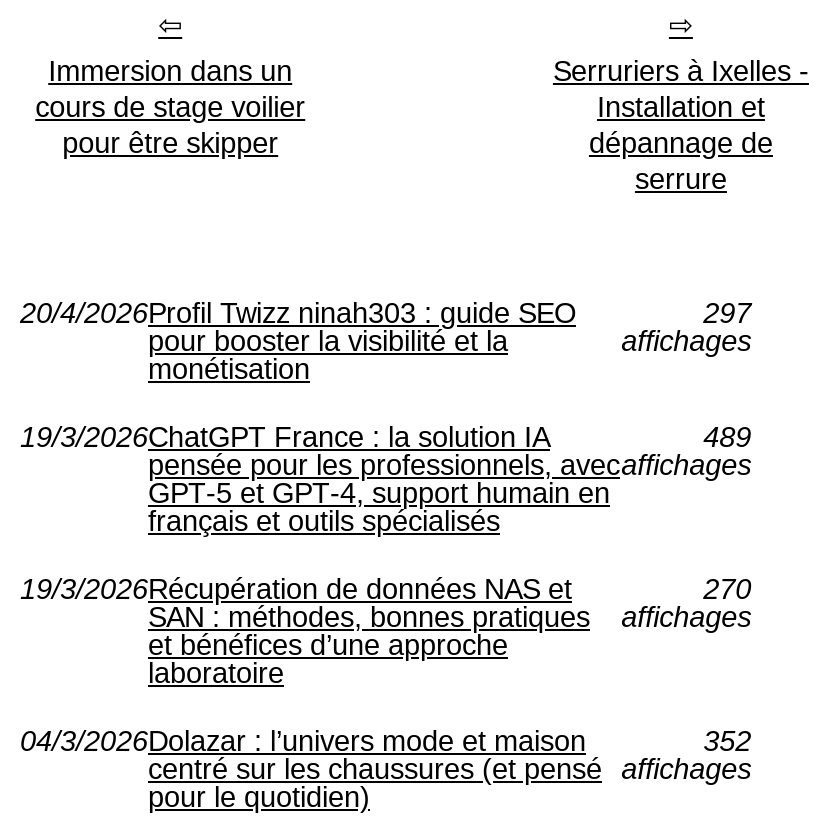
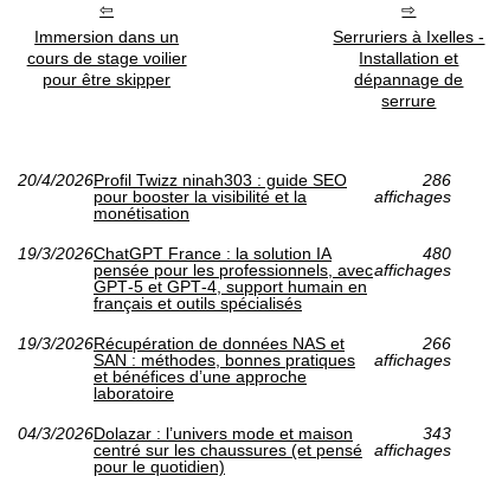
- 297
+ 286

- 489
+ 480

- 270
+ 266

- 352
+ 343
